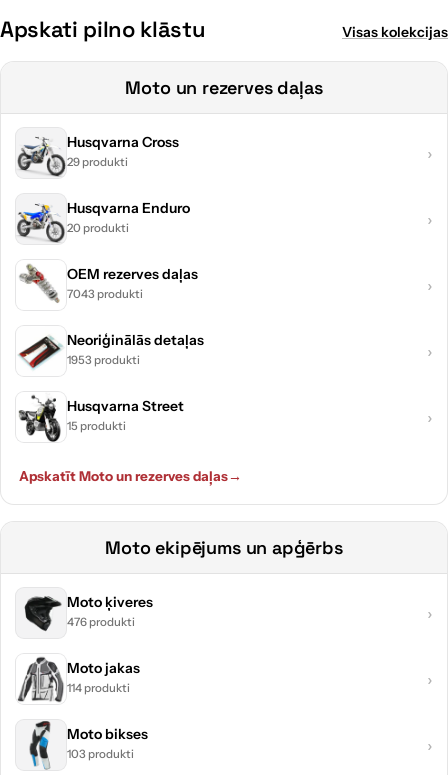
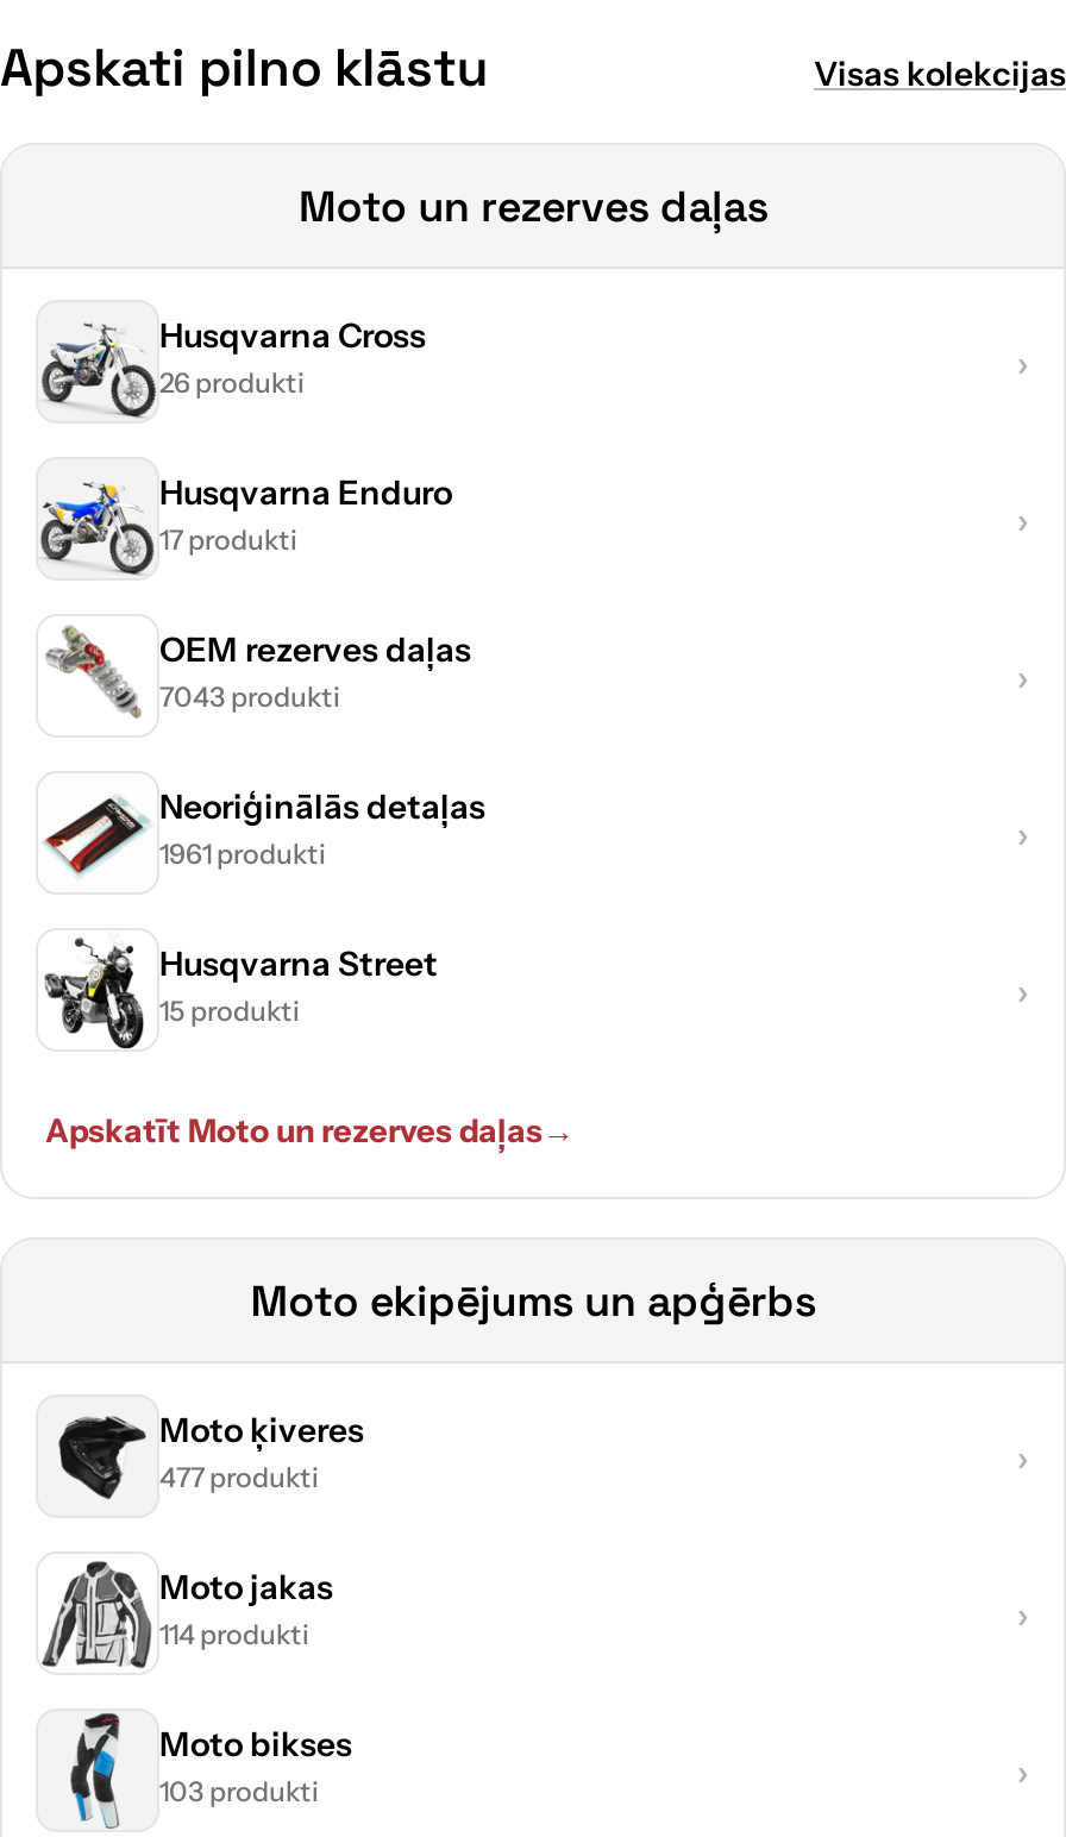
- 29 produkti
+ 26 produkti

- 20 produkti
+ 17 produkti

- 1953 produkti
+ 1961 produkti

- 476 produkti
+ 477 produkti
